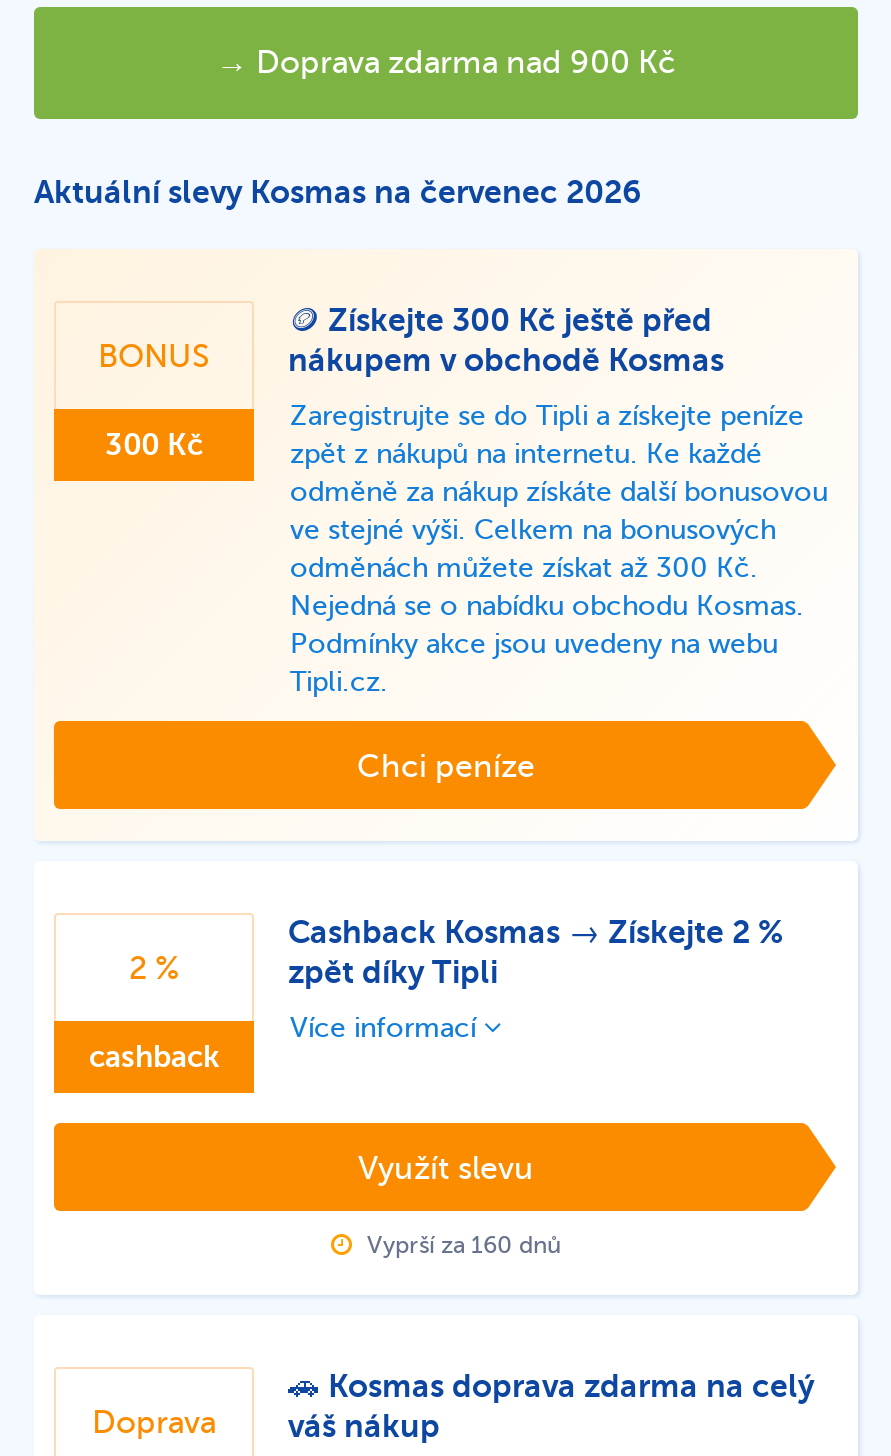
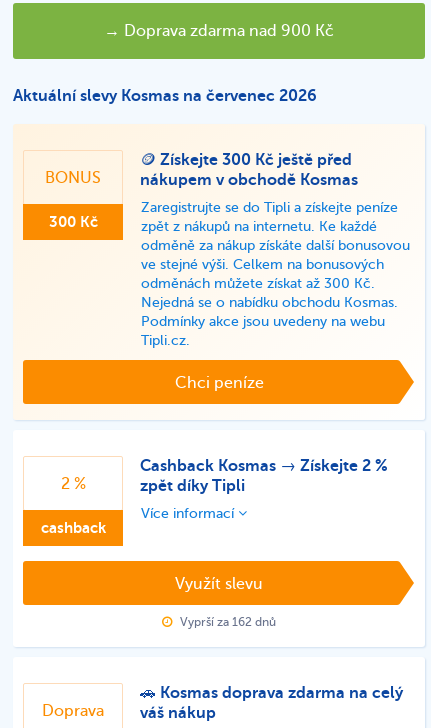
- Vyprší za 160 dnů
+ Vyprší za 162 dnů
